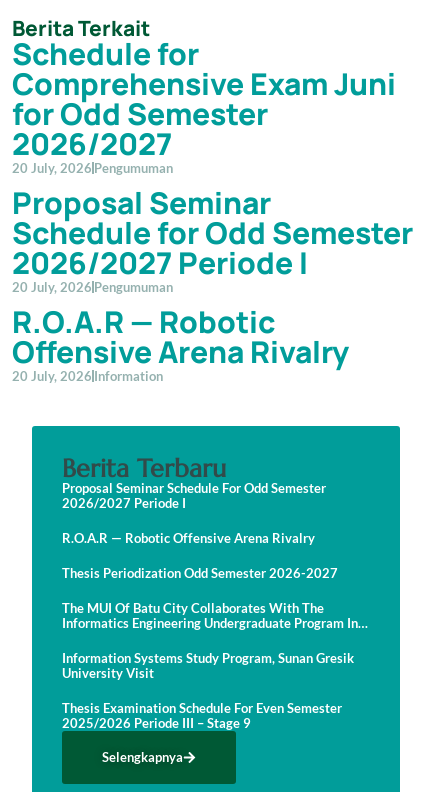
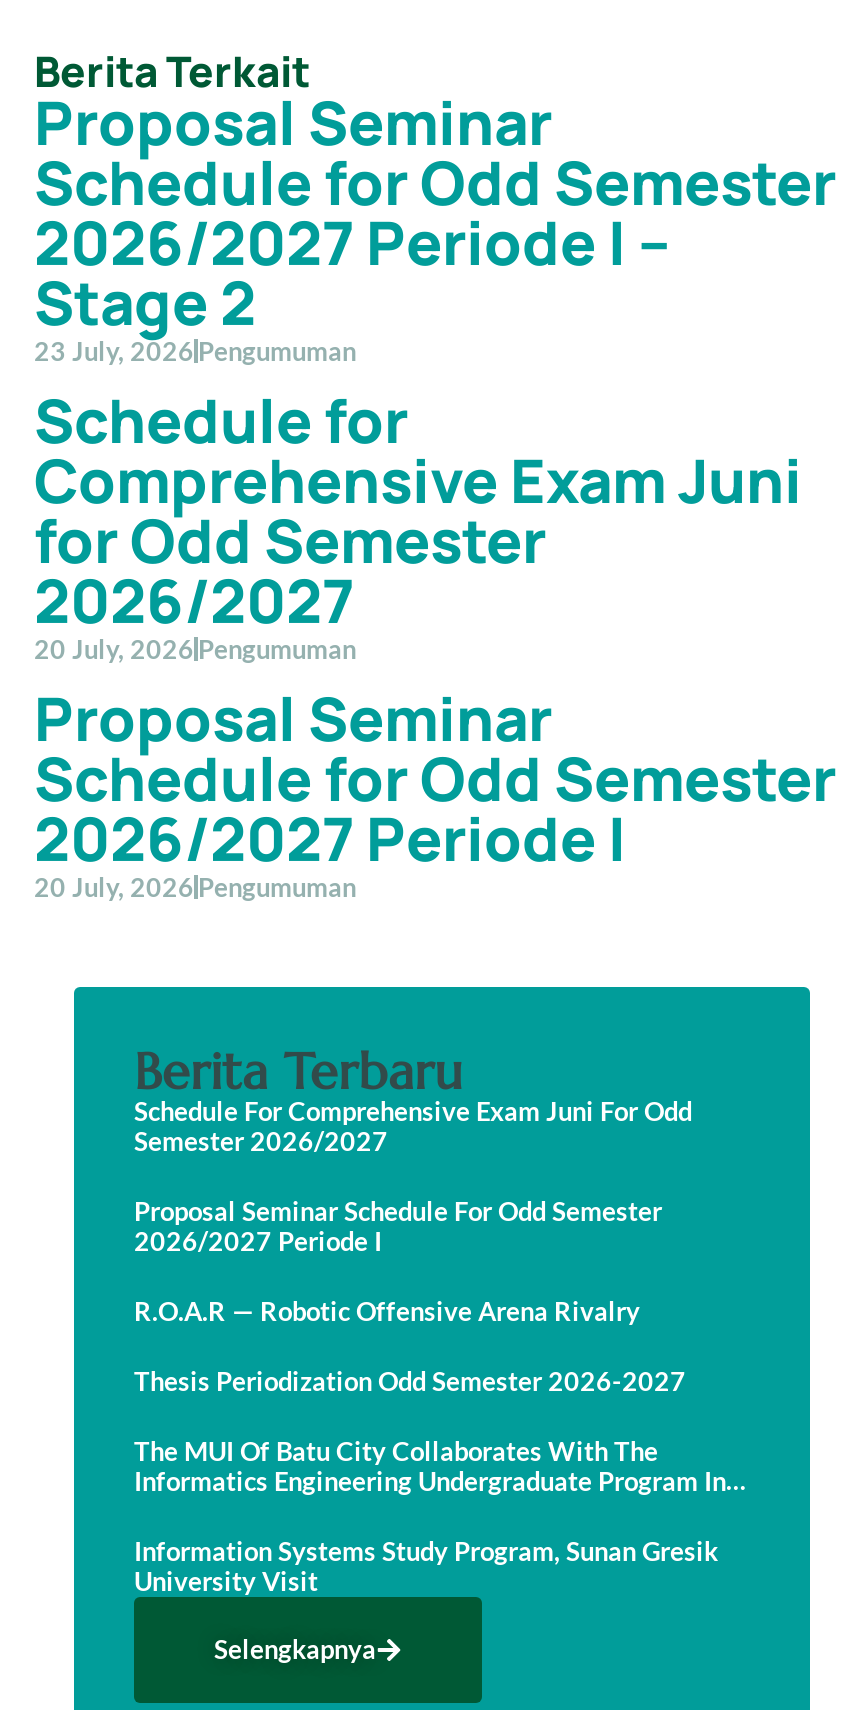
moved down: Schedule for | Comprehensive Exam Juni | for Odd Semester | ... | 2026/2027 Periode I | 20 July, 2026 Pengumuman

+ Proposal Seminar
+ Schedule for Odd Semester
+ 2026/2027 Periode I –
+ Stage 2
+ 23 July, 2026 Pengumuman

- R.O.A.R — Robotic
- Offensive Arena Rivalry
- 20 July, 2026 Information

+ Schedule For Comprehensive Exam Juni For Odd
+ Semester 2026/2027

moved down: Proposal Seminar Schedule For Odd Semester | 2026/2027 Periode I | R.O.A.R — Robotic Offensive Arena Rivalry | Thesis Periodization Odd Semester 2026-2027 | The MUI Of Batu City Collaborates With The | Informatics Engineering Undergraduate Program In | Information Systems Study Program, Sunan Gresik | University Visit

- Thesis Examination Schedule For Even Semester
- 2025/2026 Periode III – Stage 9
